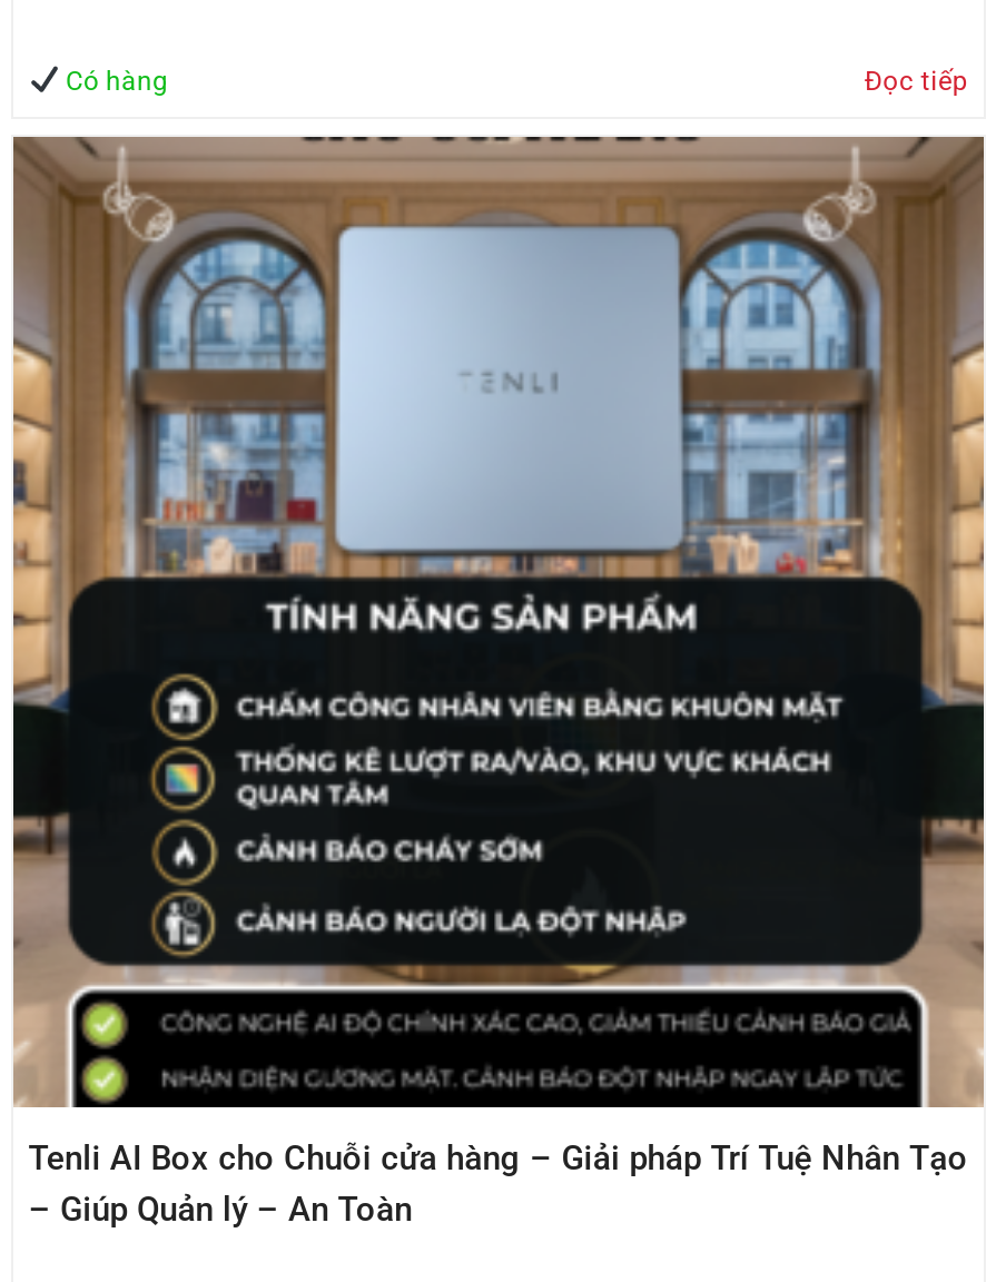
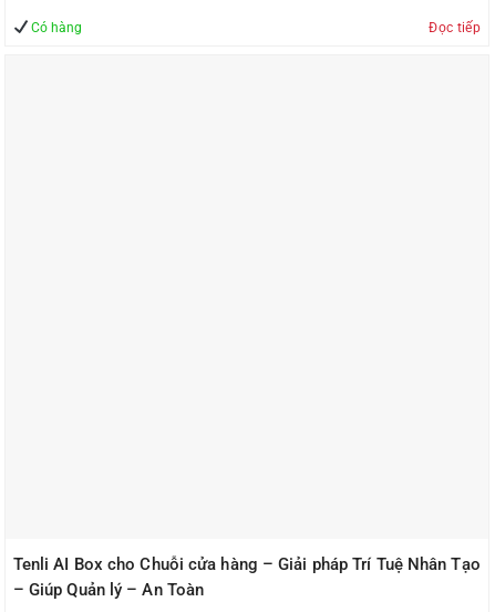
- [image]
